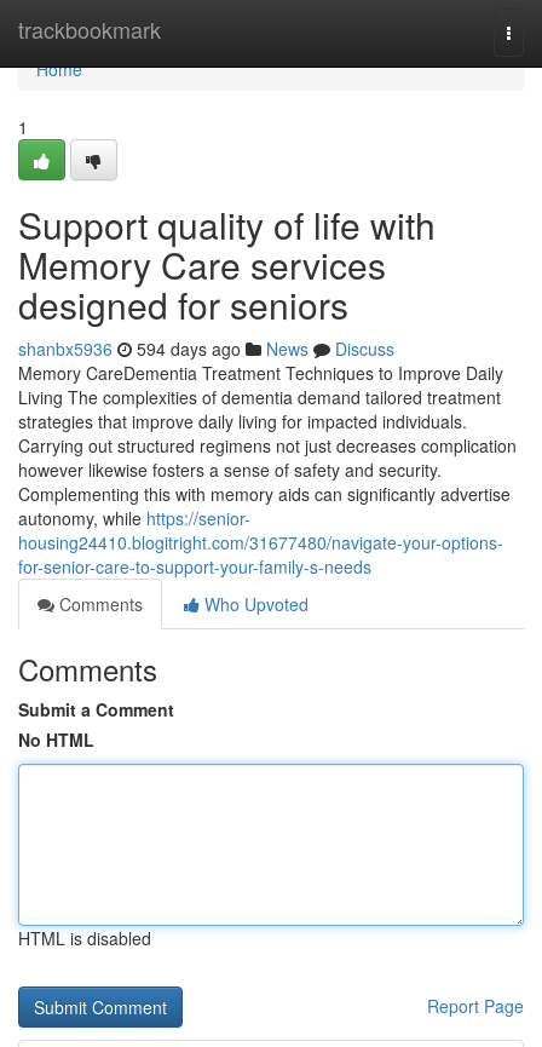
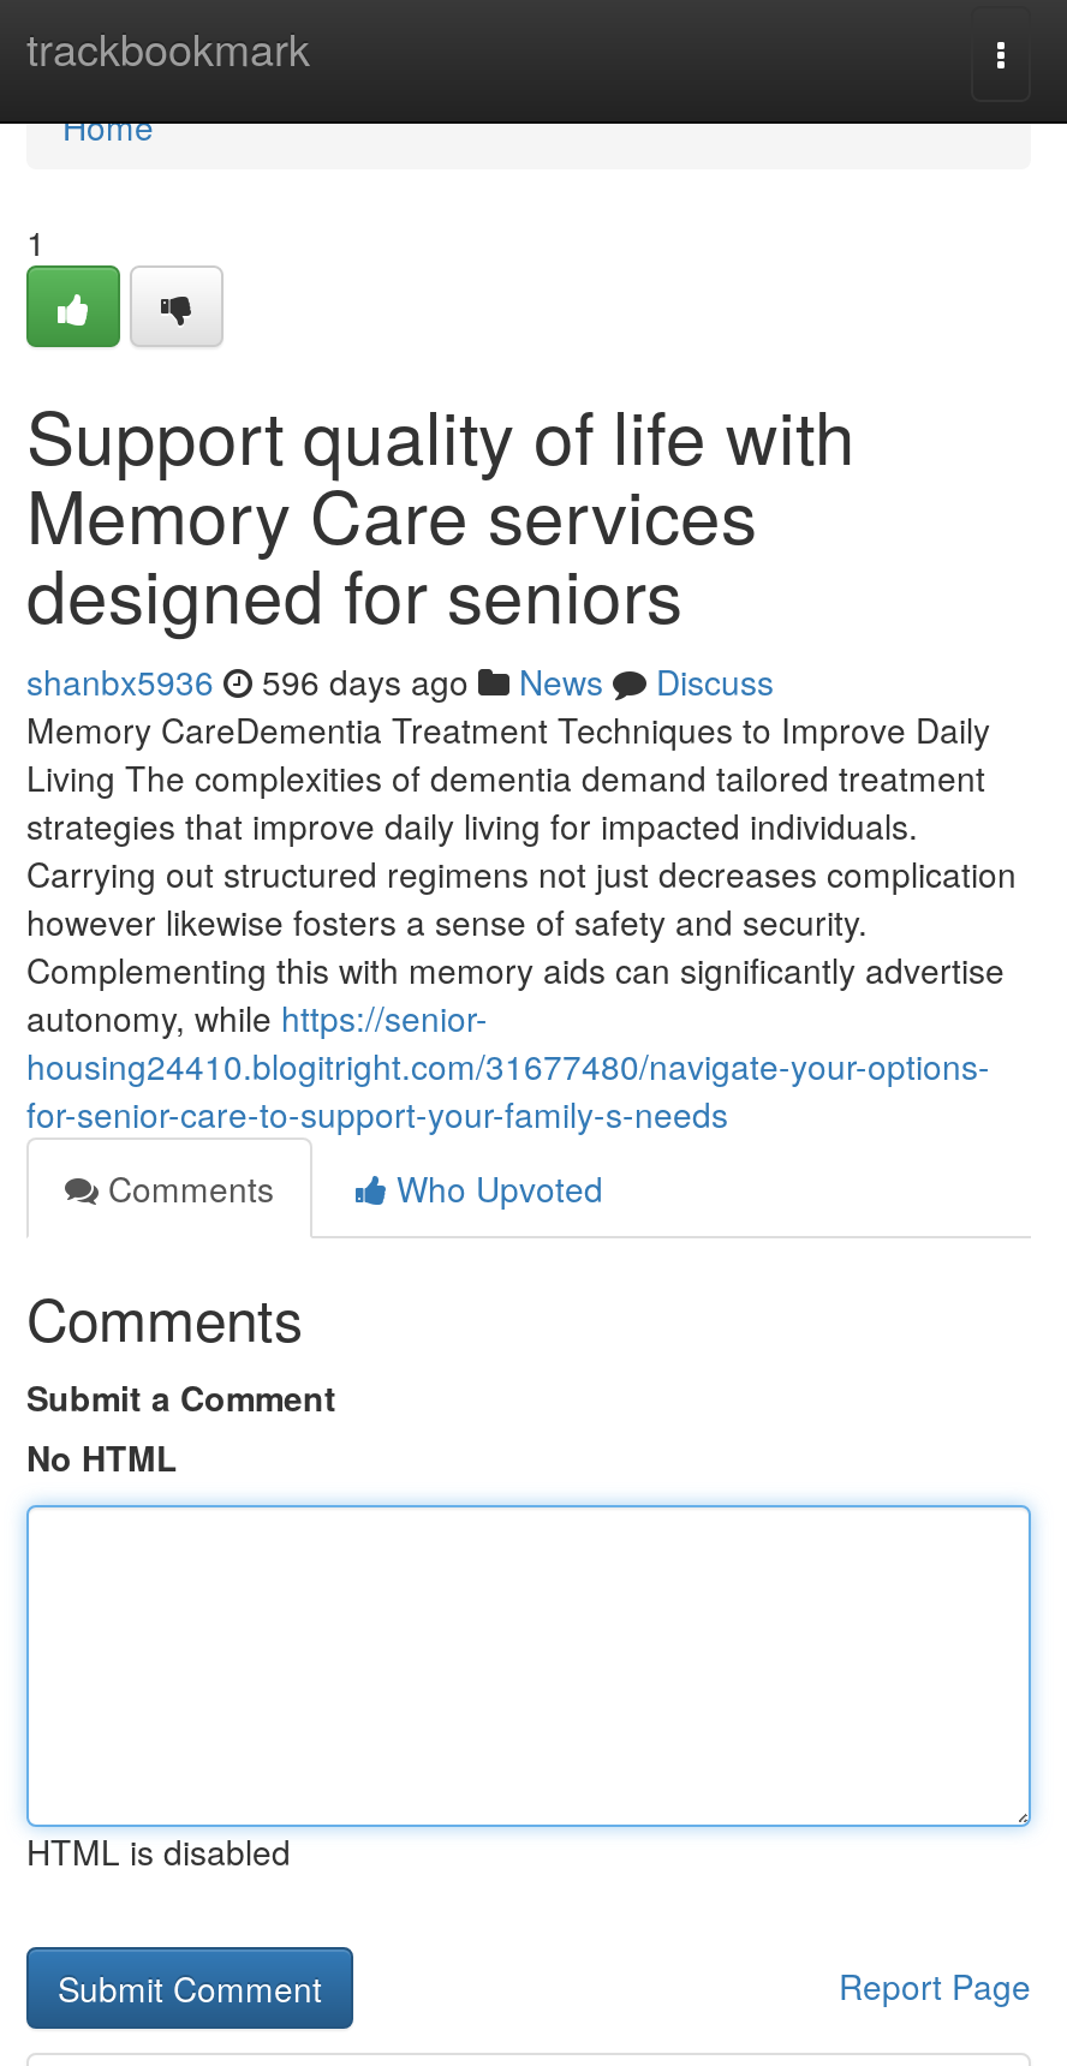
- shanbx5936 594 days ago News Discuss
+ shanbx5936 596 days ago News Discuss
